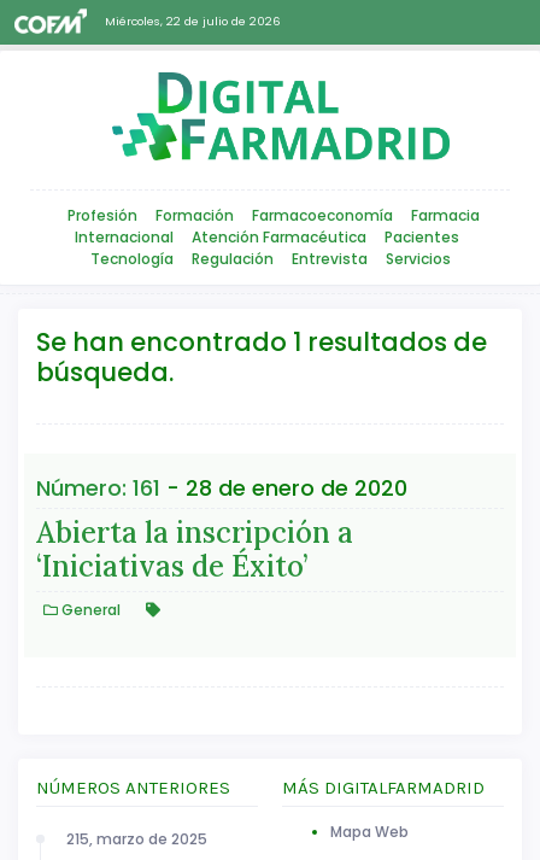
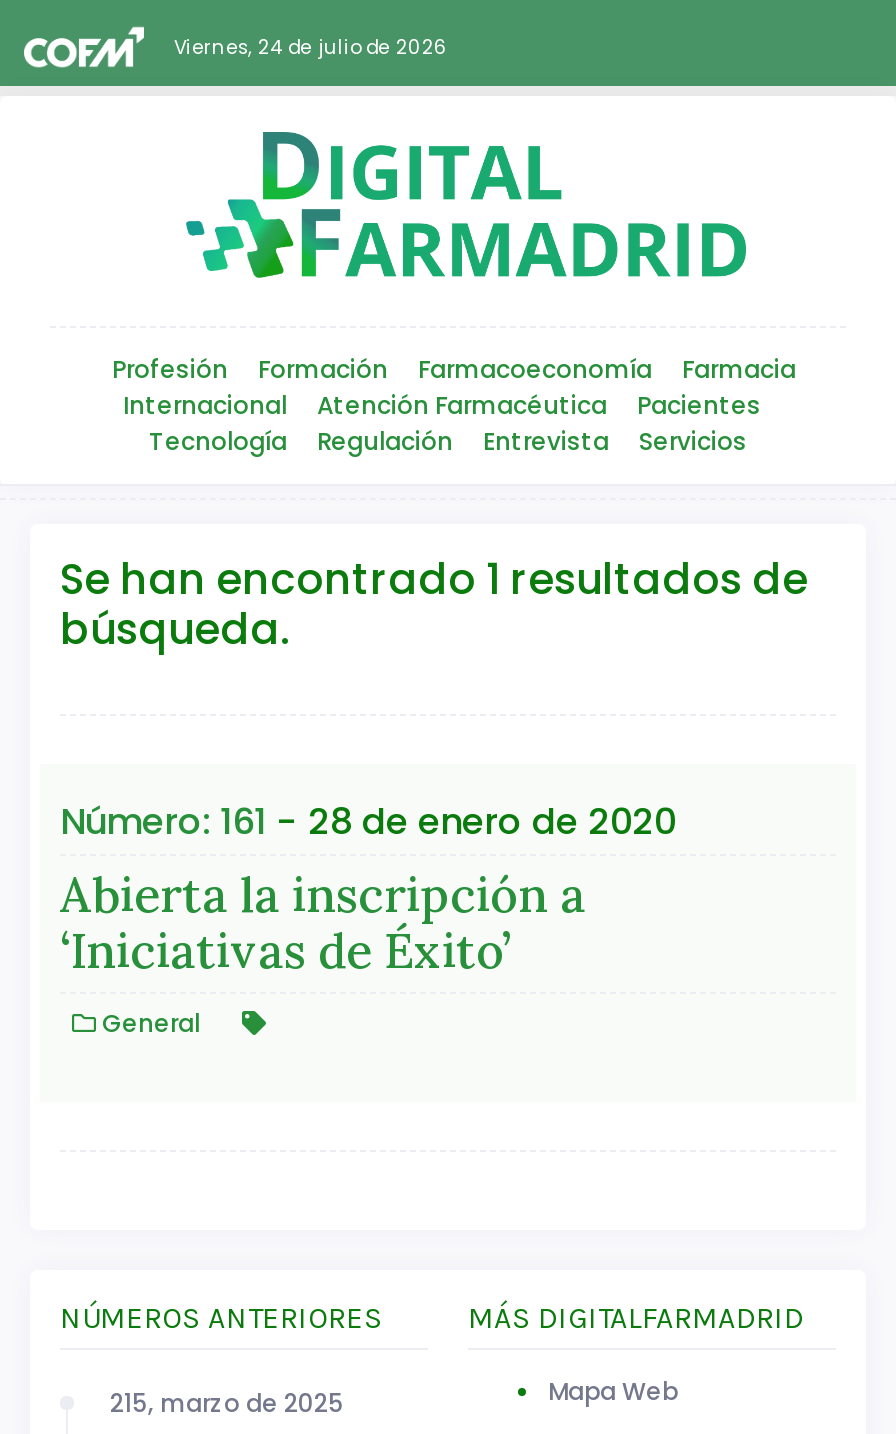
- Miércoles, 22 de julio de 2026
+ Viernes, 24 de julio de 2026
